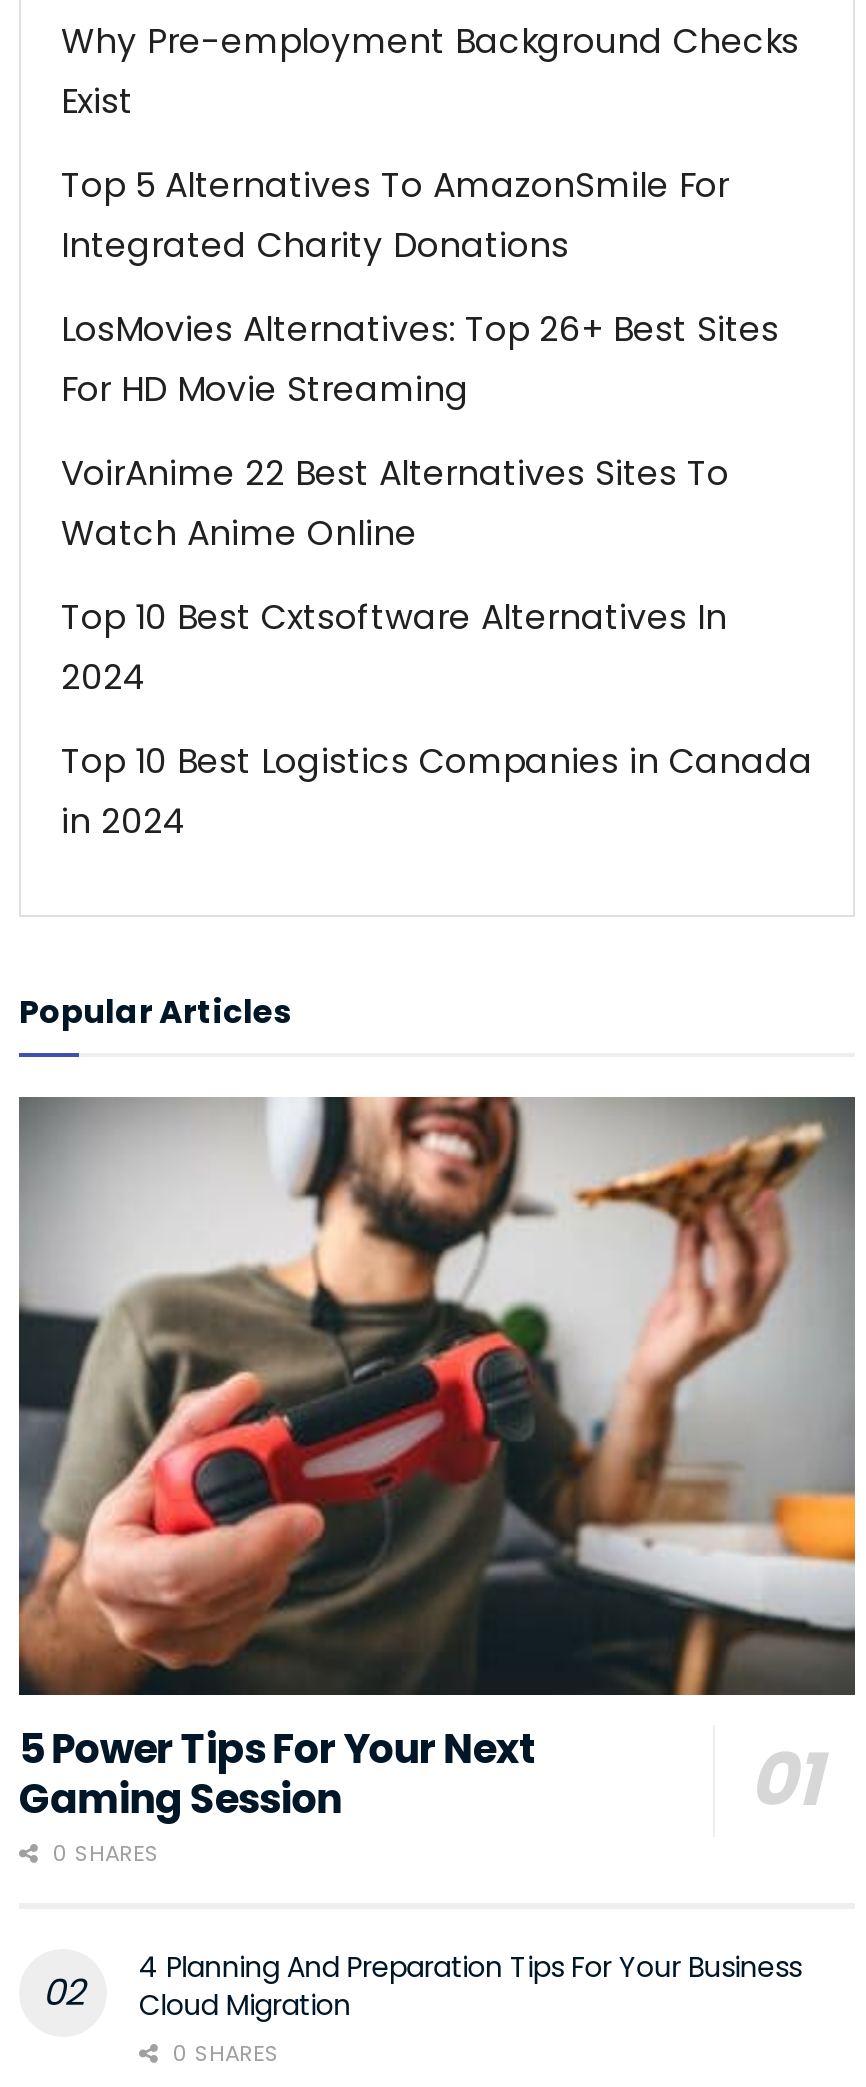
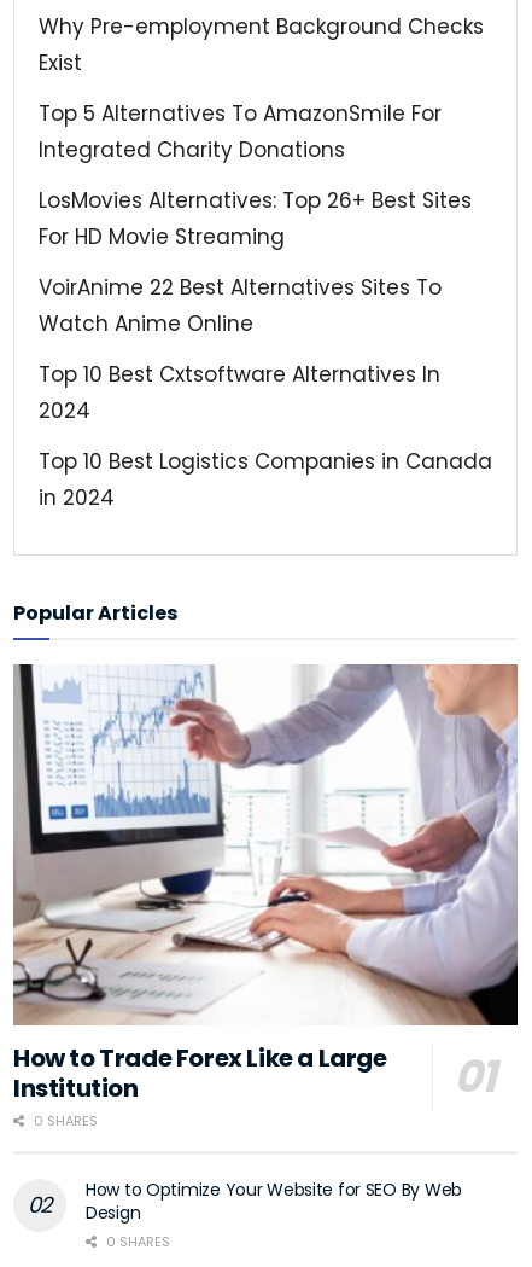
- [image]
- 5 Power Tips For Your Next
- Gaming Session
+ [image]
+ How to Trade Forex Like a Large
+ Institution

- 4 Planning And Preparation Tips For Your Business
- Cloud Migration
+ How to Optimize Your Website for SEO By Web
+ Design
